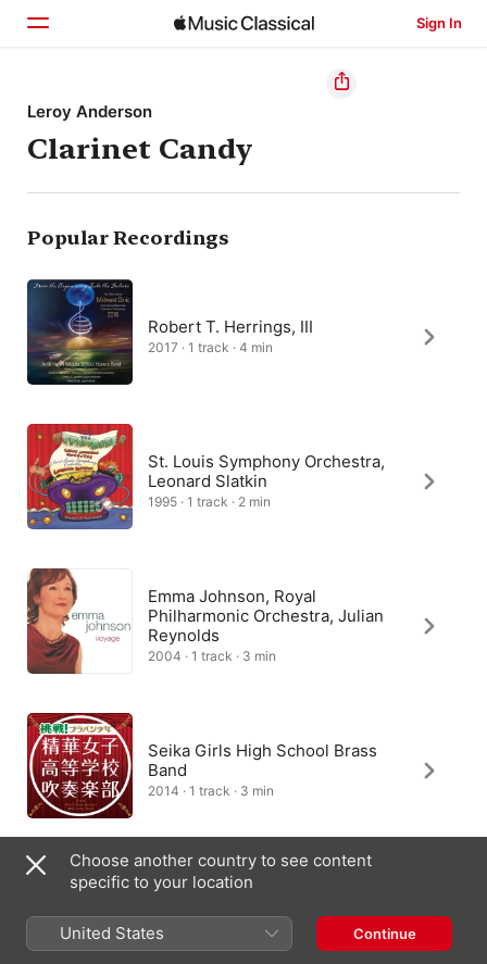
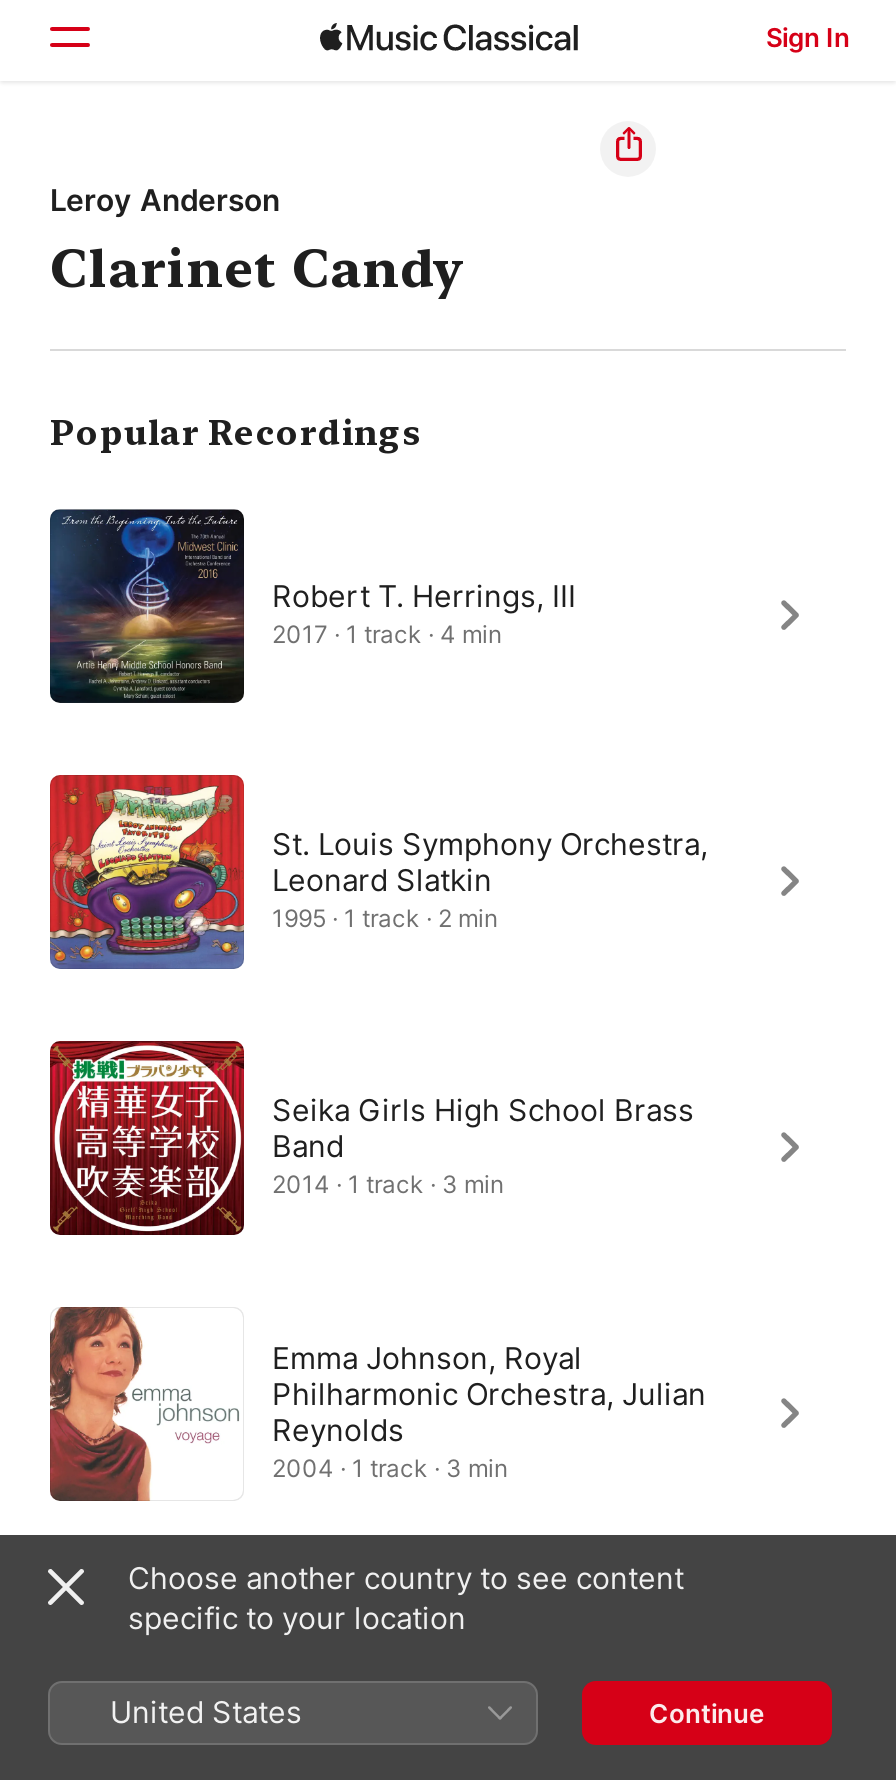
moved down: [image] | Emma Johnson, Royal | Philharmonic Orchestra, Julian | Reynolds | 2004 · 1 track · 3 min

moved up: [image] | Seika Girls High School Brass | Band | 2014 · 1 track · 3 min
